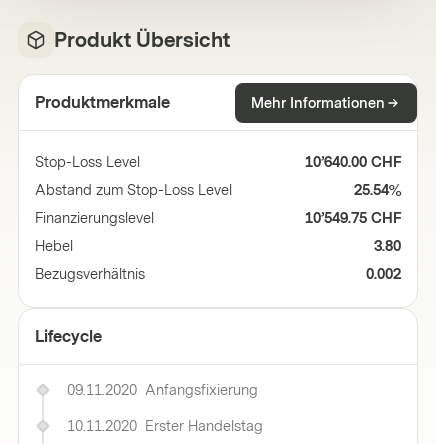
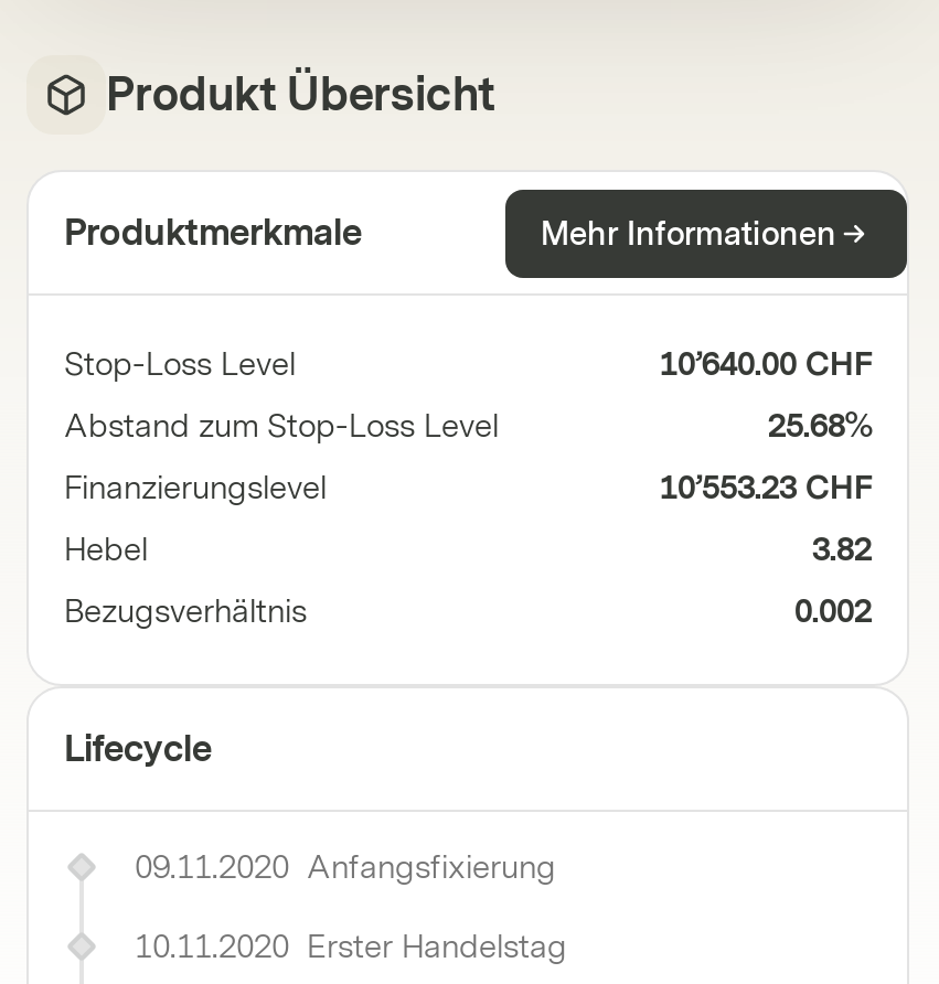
- 25.54%
+ 25.68%

- 10’549.75 CHF
+ 10’553.23 CHF

- 3.80
+ 3.82
